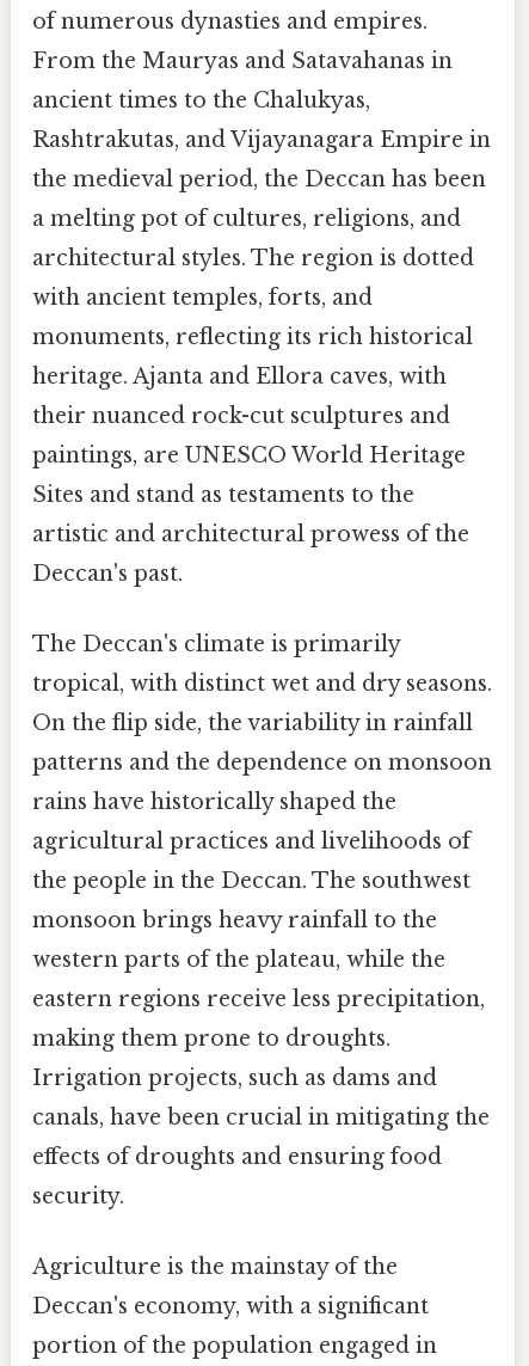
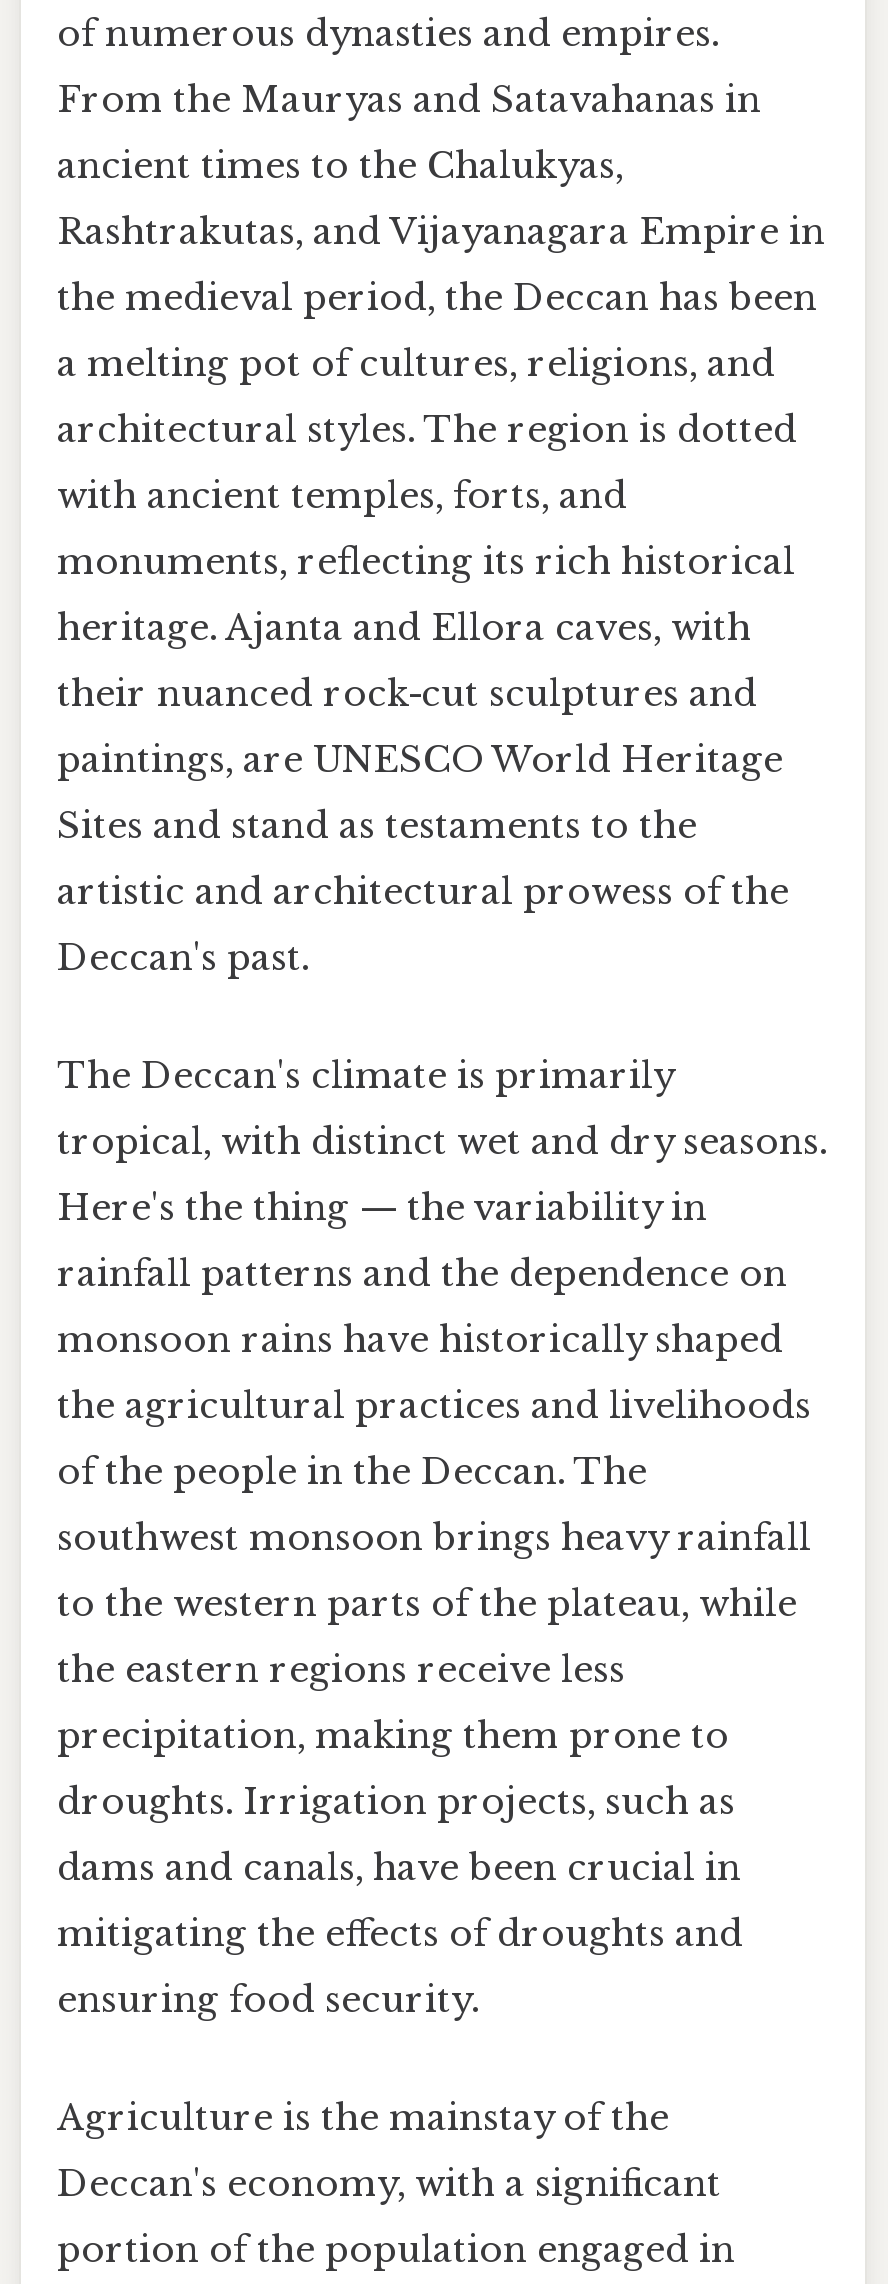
- On the flip side, the variability in rainfall
+ Here's the thing — the variability in

- patterns and the dependence on monsoon
+ rainfall patterns and the dependence on

- rains have historically shaped the
+ monsoon rains have historically shaped

- agricultural practices and livelihoods of
+ the agricultural practices and livelihoods

- the people in the Deccan. The southwest
+ of the people in the Deccan. The

- monsoon brings heavy rainfall to the
+ southwest monsoon brings heavy rainfall

- western parts of the plateau, while the
+ to the western parts of the plateau, while

- eastern regions receive less precipitation,
+ the eastern regions receive less

- making them prone to droughts.
+ precipitation, making them prone to

- Irrigation projects, such as dams and
+ droughts. Irrigation projects, such as

- canals, have been crucial in mitigating the
+ dams and canals, have been crucial in

- effects of droughts and ensuring food
+ mitigating the effects of droughts and

- security.
+ ensuring food security.
